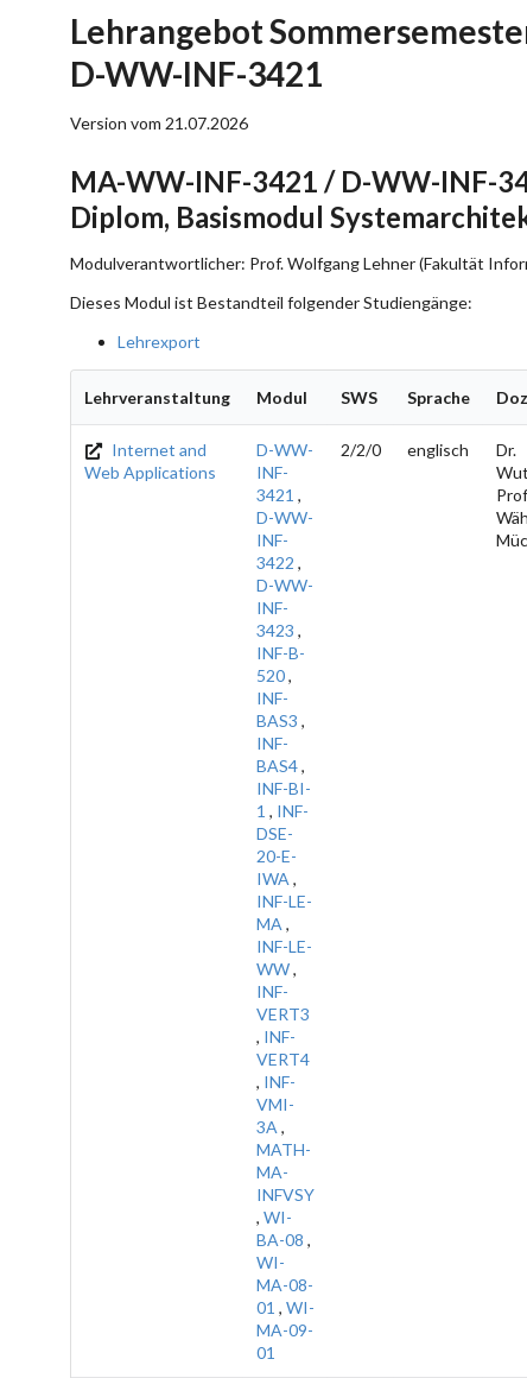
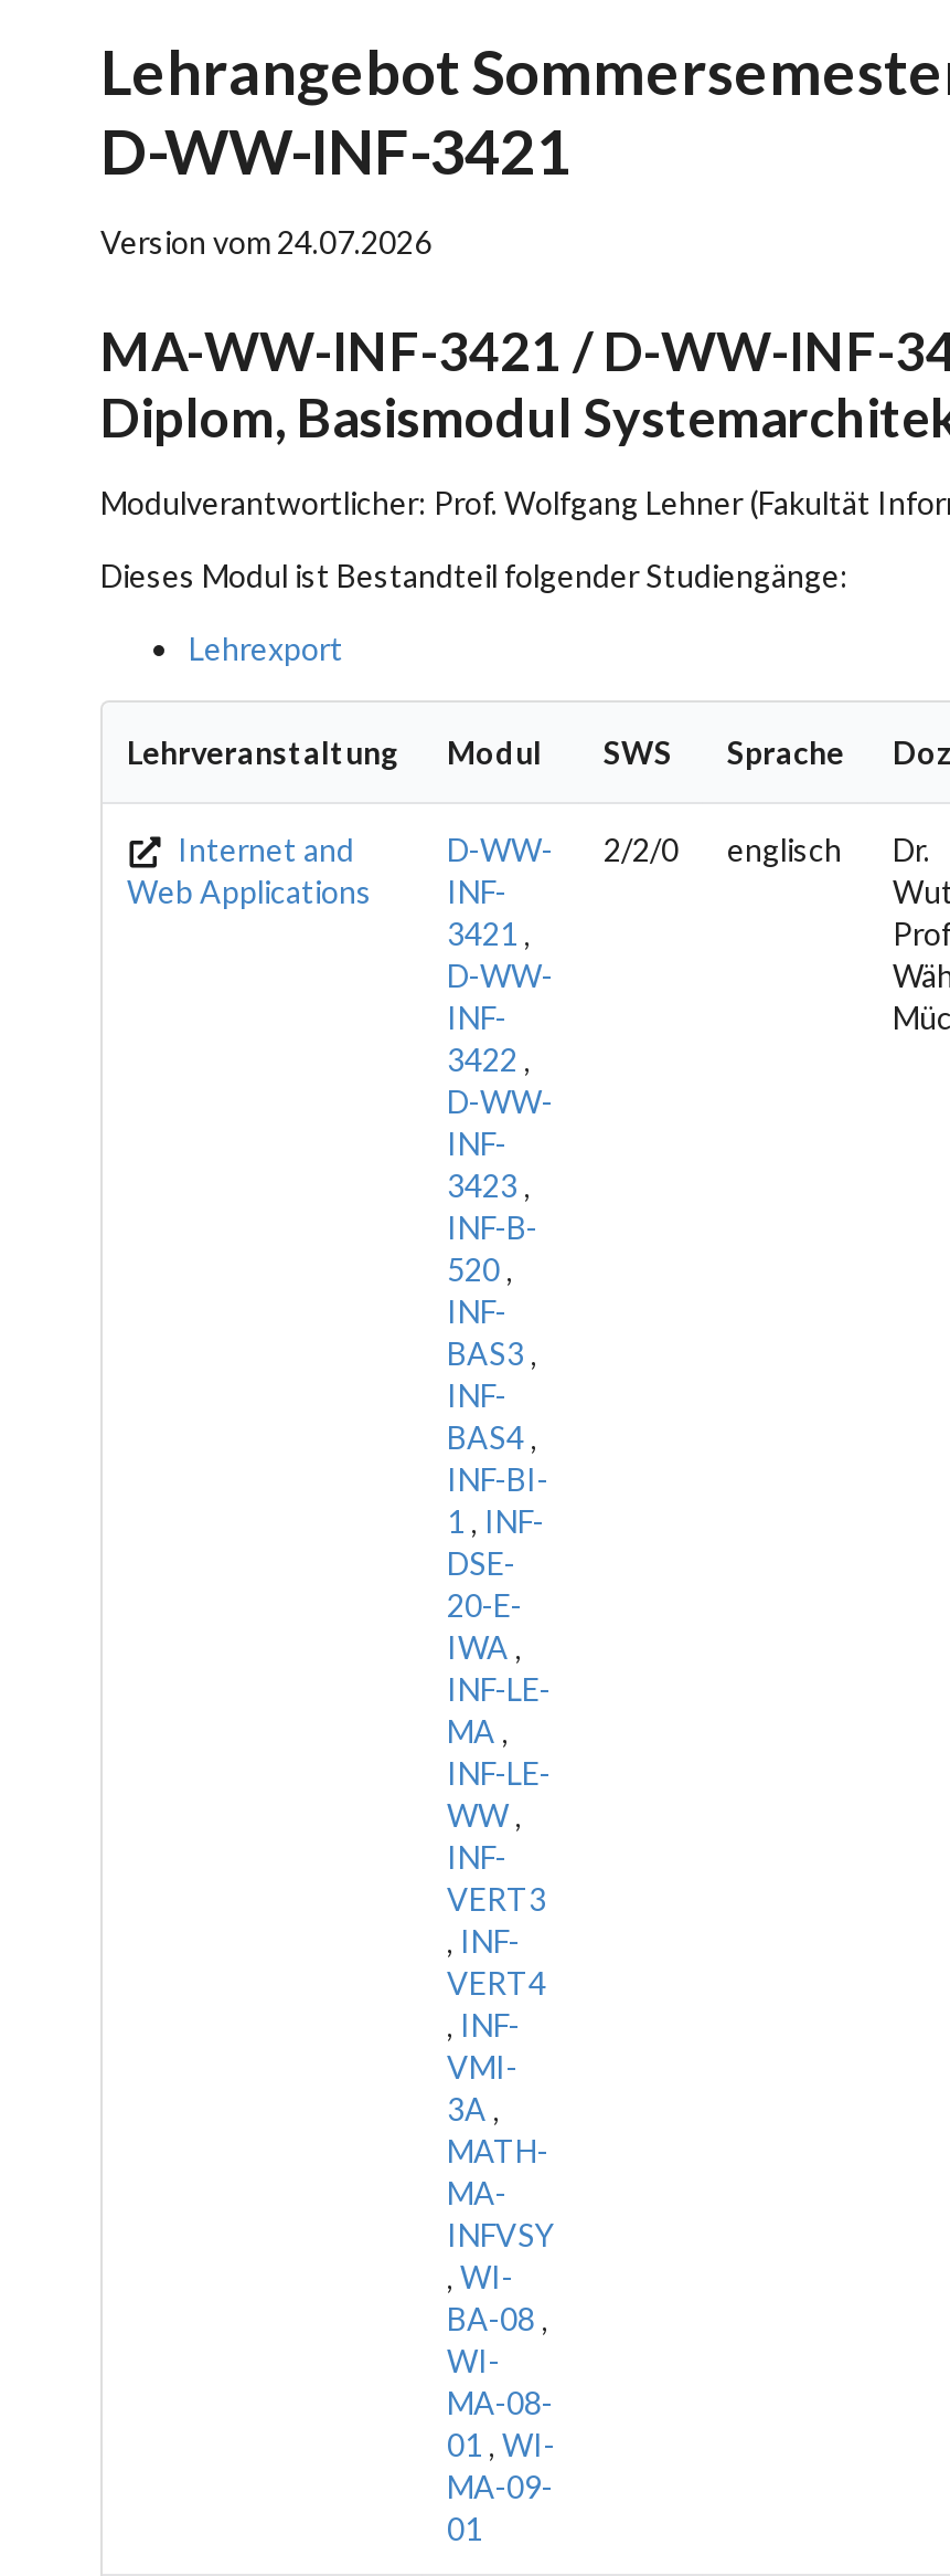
- Version vom 21.07.2026
+ Version vom 24.07.2026
